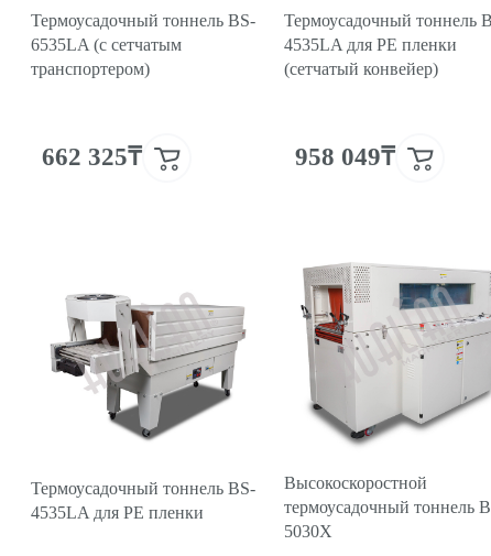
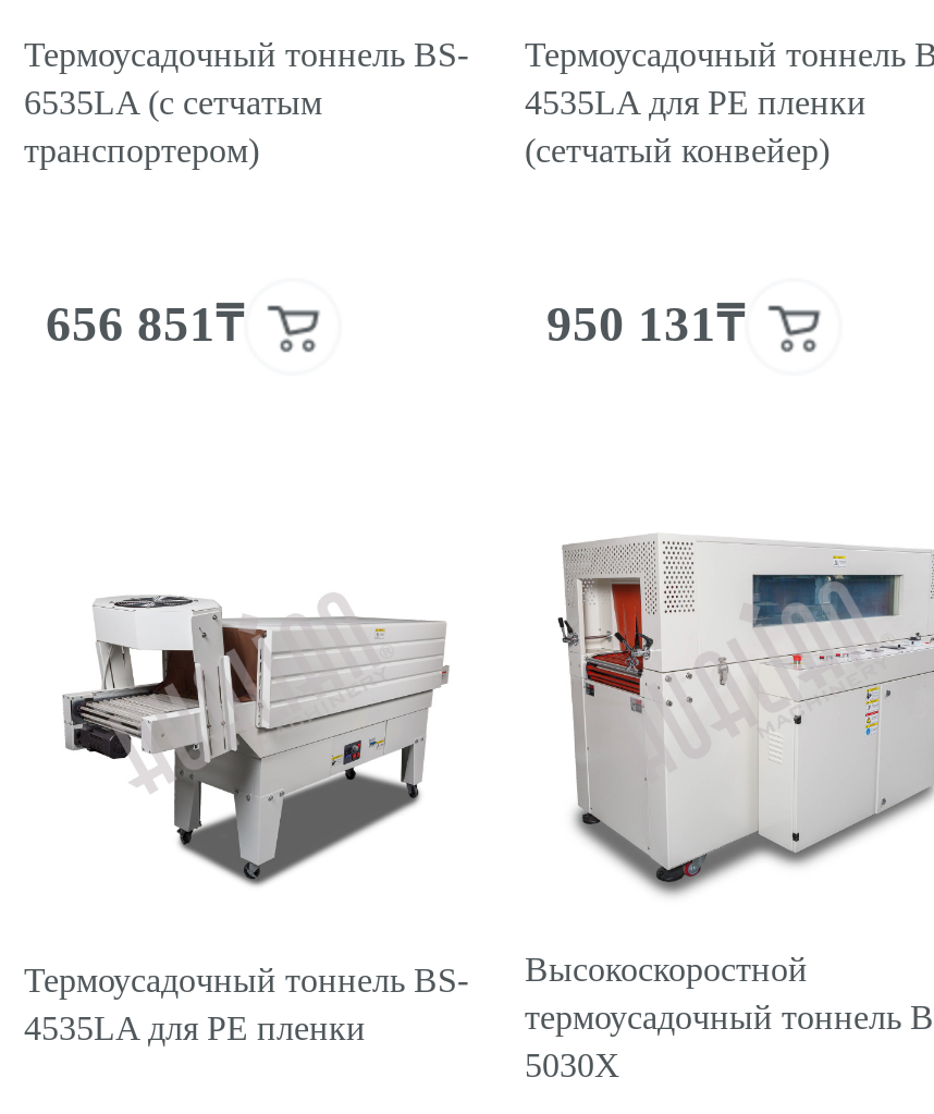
- 662 325₸
+ 656 851₸

- 958 049₸
+ 950 131₸
